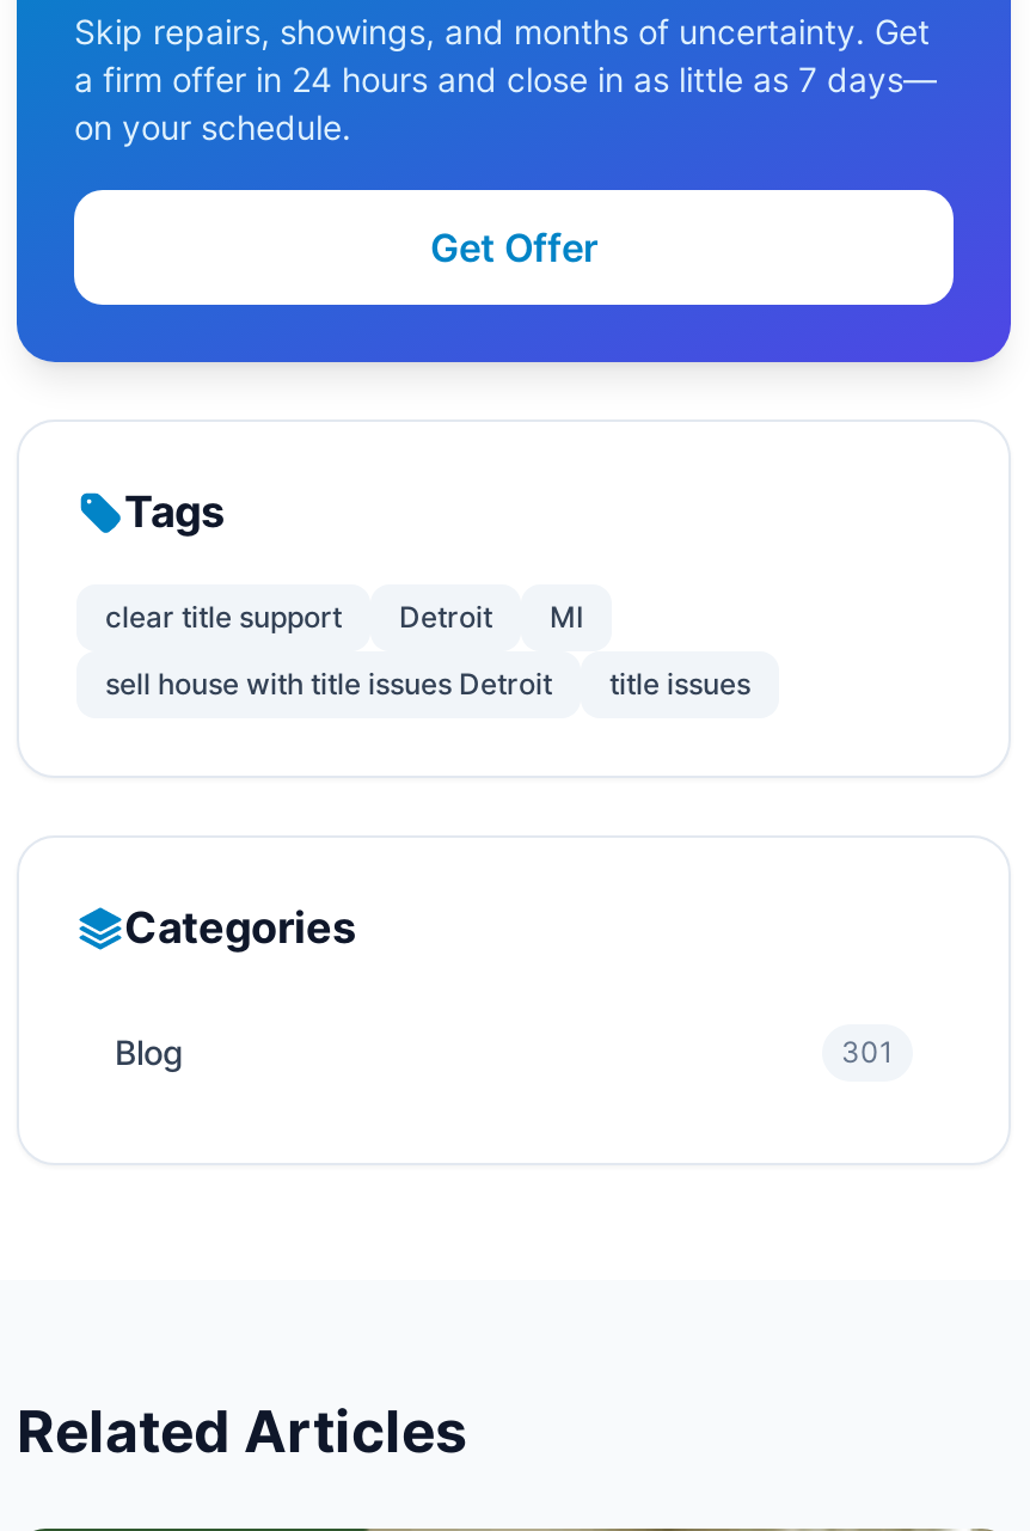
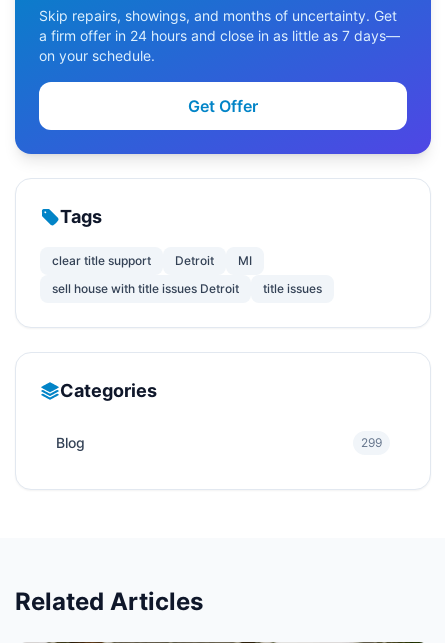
- 301
+ 299
